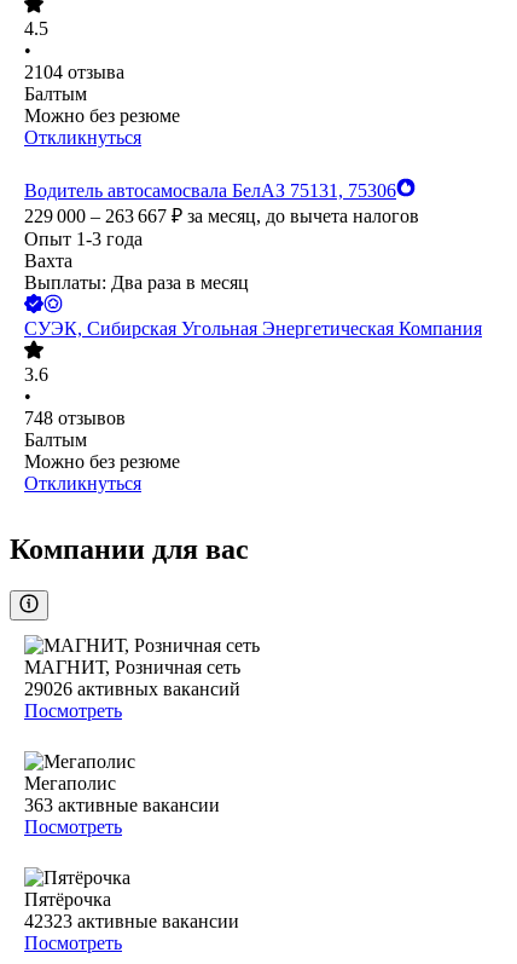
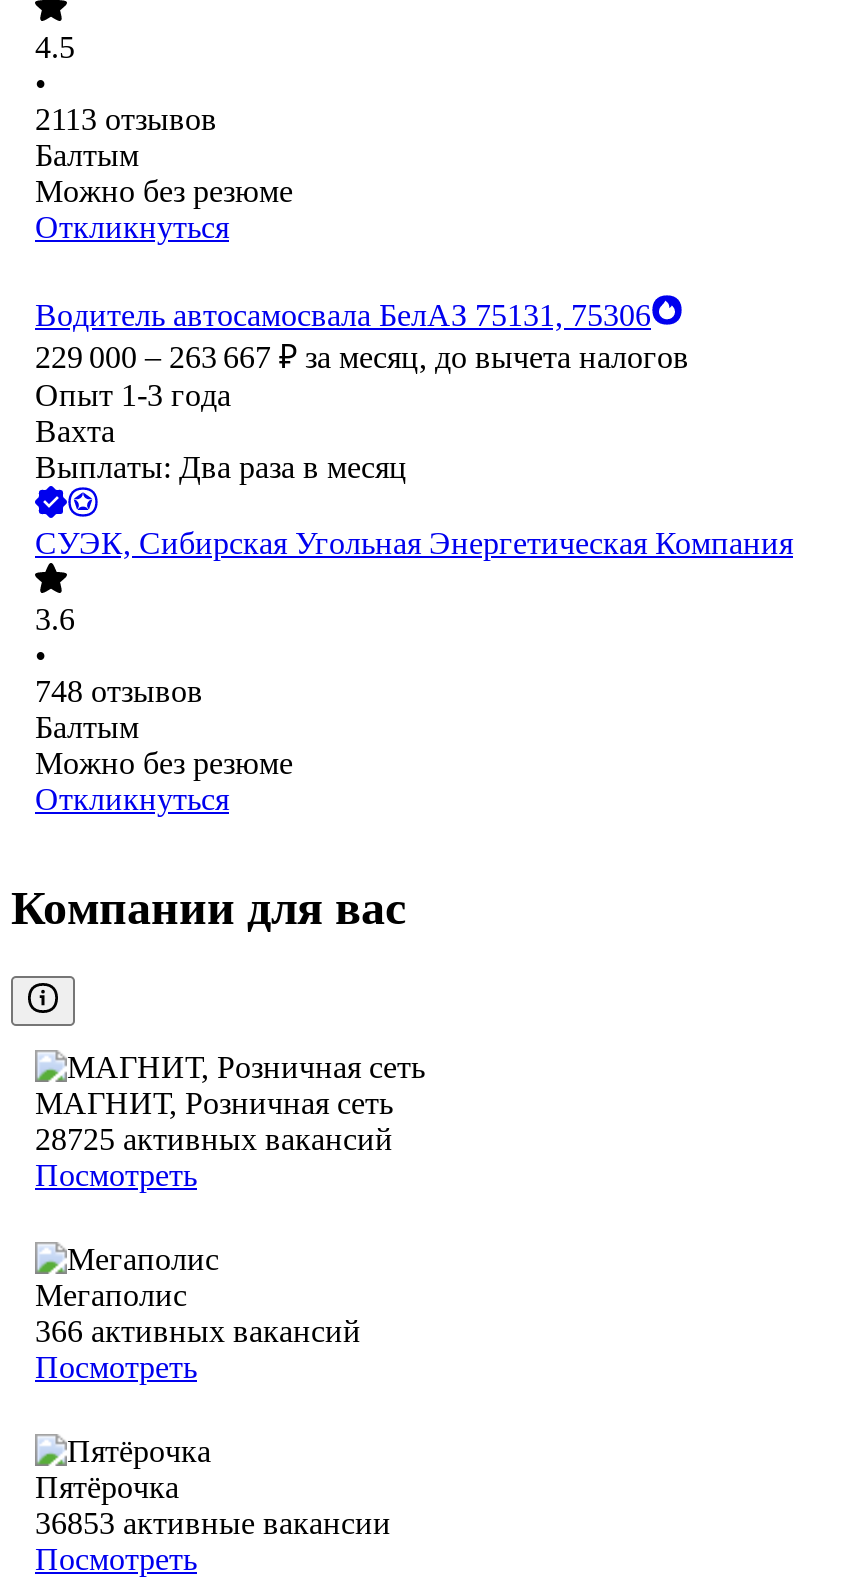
- 2104 отзыва
+ 2113 отзывов

- 29026 активных вакансий
+ 28725 активных вакансий

- 363 активные вакансии
+ 366 активных вакансий

- 42323 активные вакансии
+ 36853 активные вакансии
